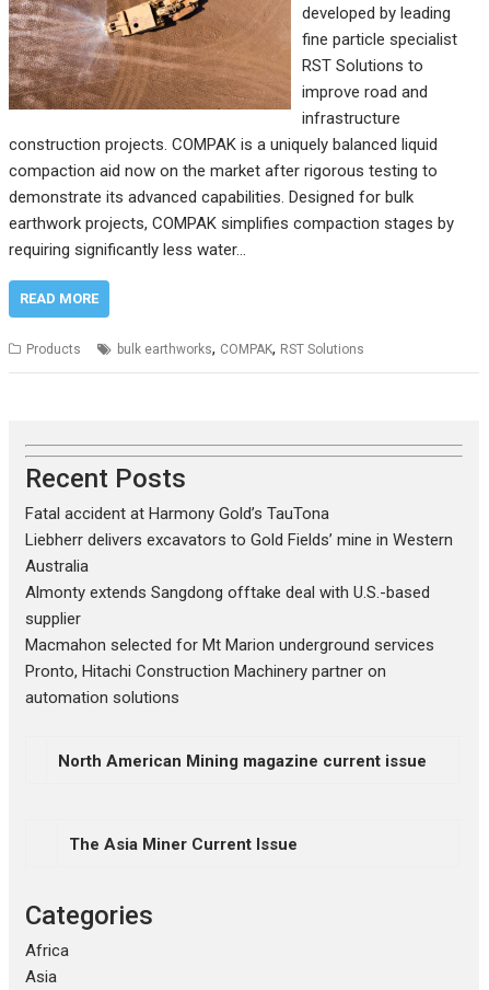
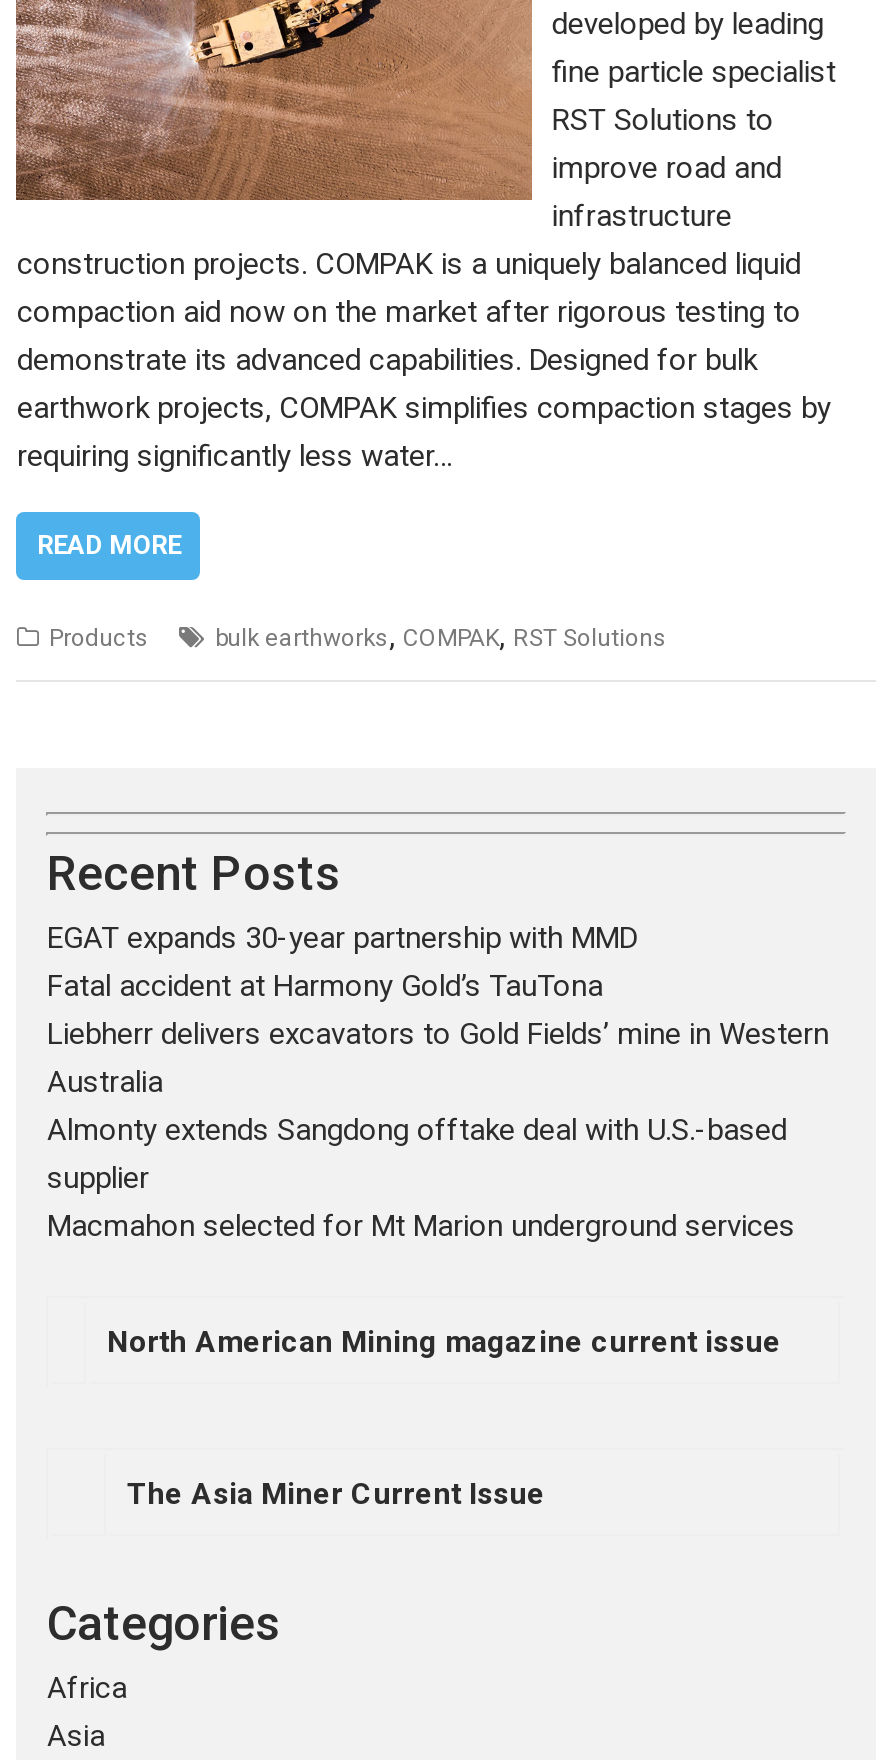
+ EGAT expands 30-year partnership with MMD

moved down: Fatal accident at Harmony Gold’s TauTona | Liebherr delivers excavators to Gold Fields’ mine in Western | Australia | Almonty extends Sangdong offtake deal with U.S.-based | supplier | Macmahon selected for Mt Marion underground services

- Pronto, Hitachi Construction Machinery partner on
- automation solutions
